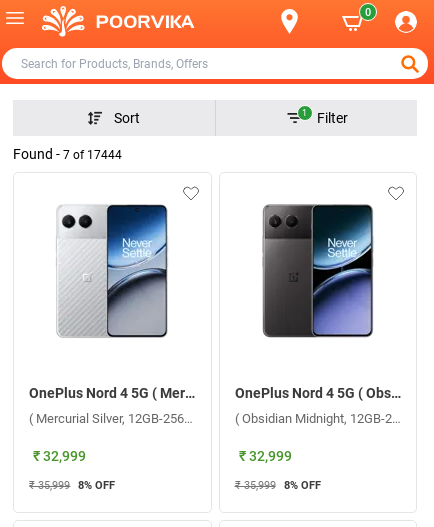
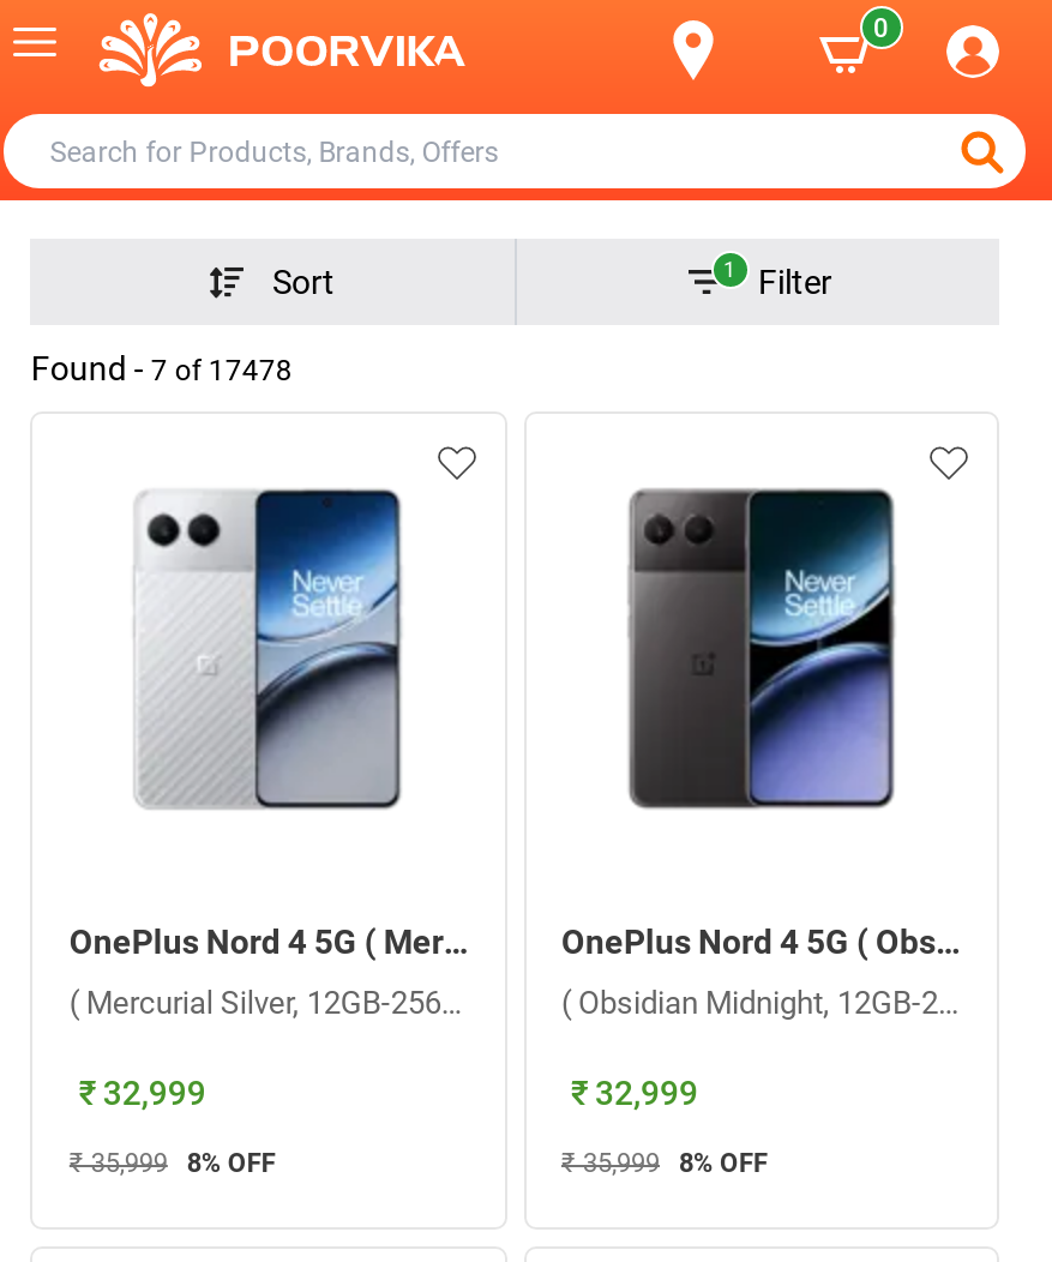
- Found - 7 of 17444
+ Found - 7 of 17478
